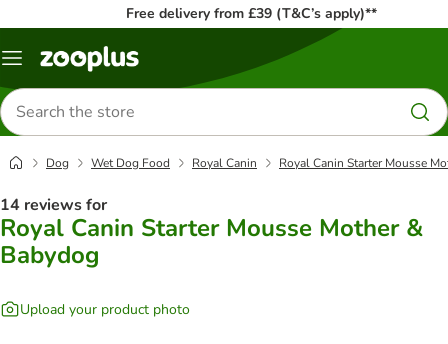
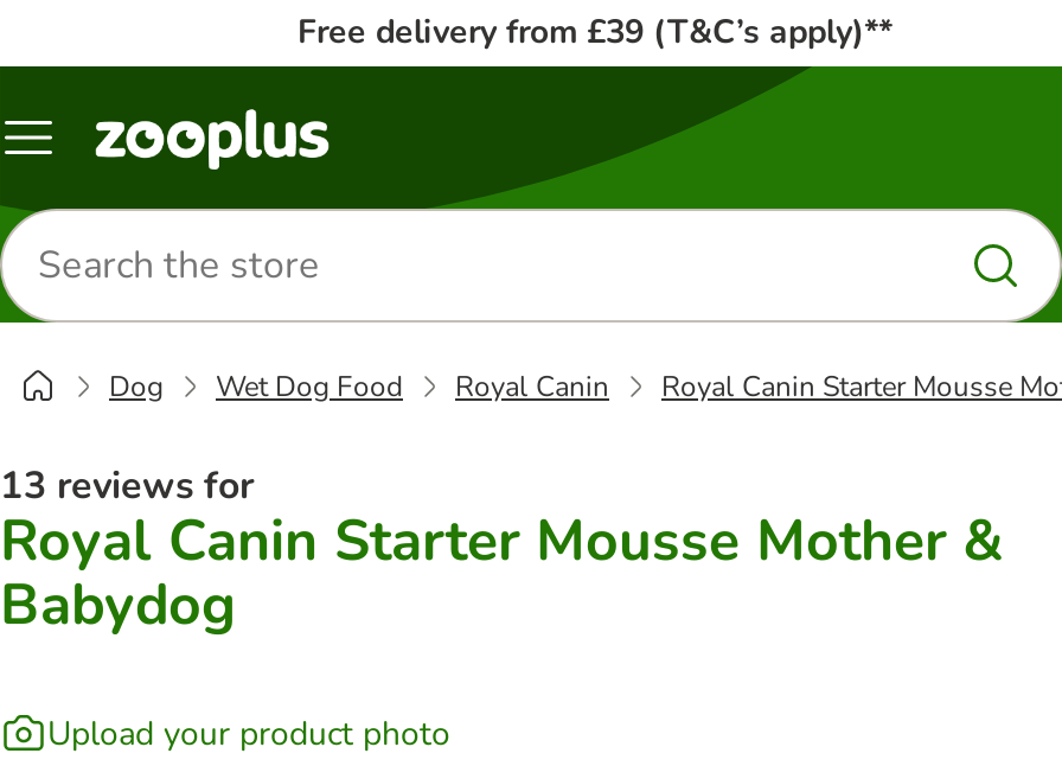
- 14 reviews for
+ 13 reviews for
